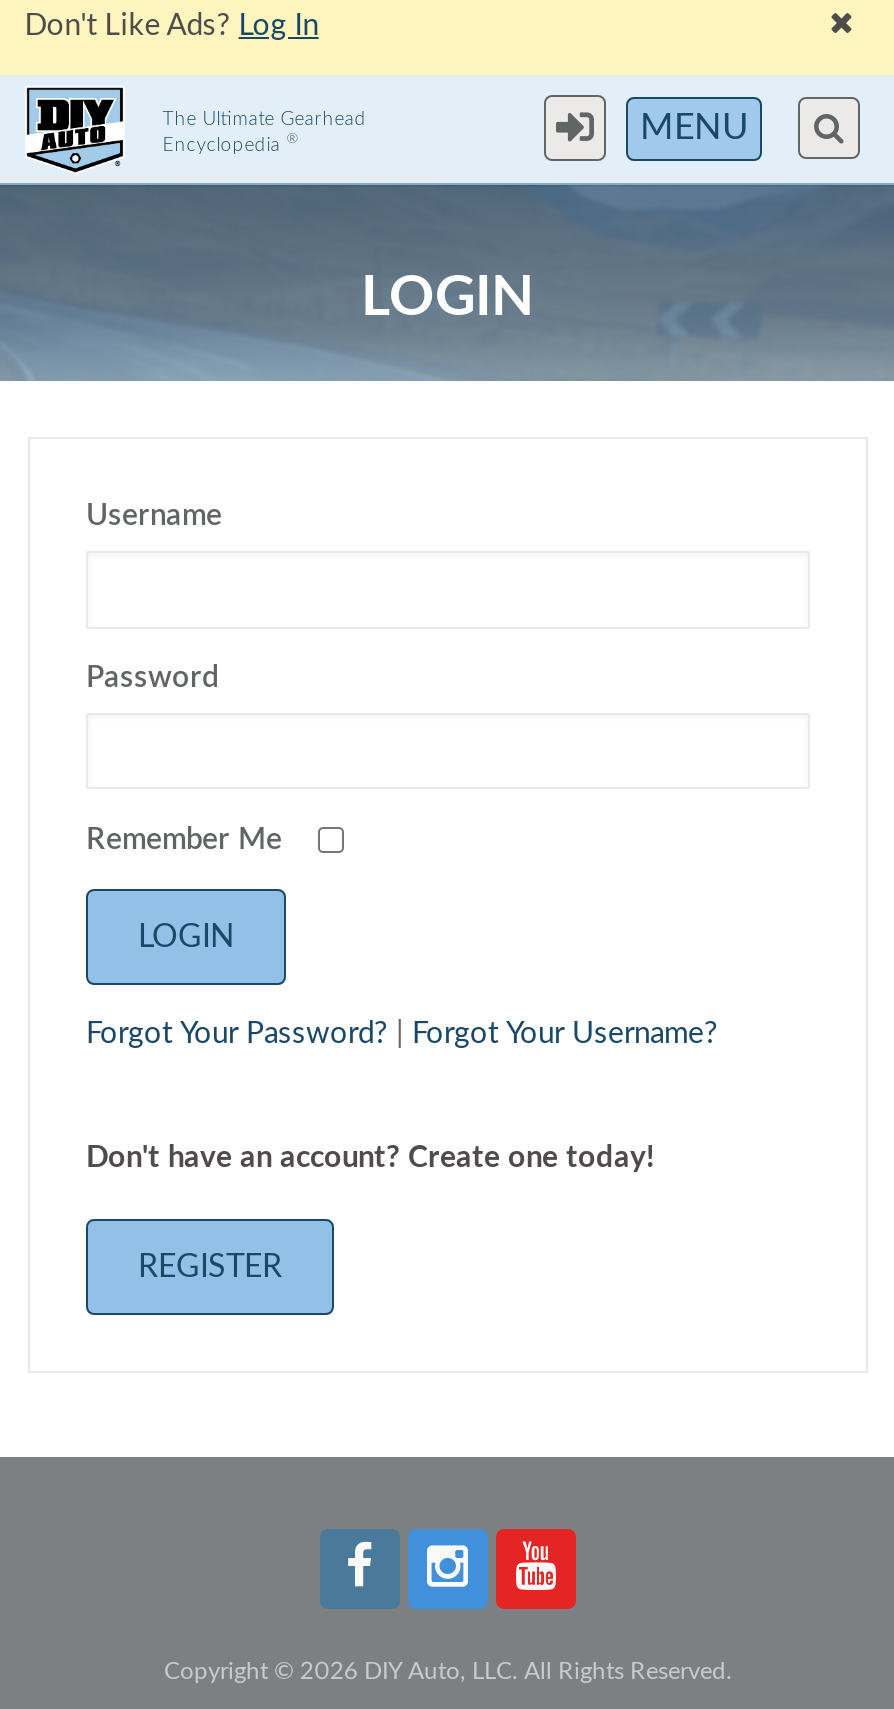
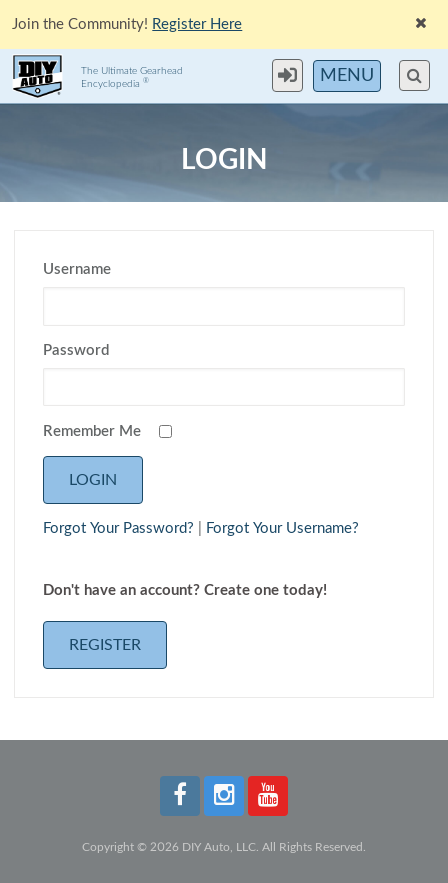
- Don't Like Ads? Log In
+ Join the Community! Register Here
